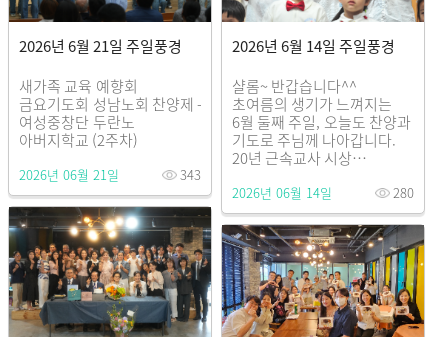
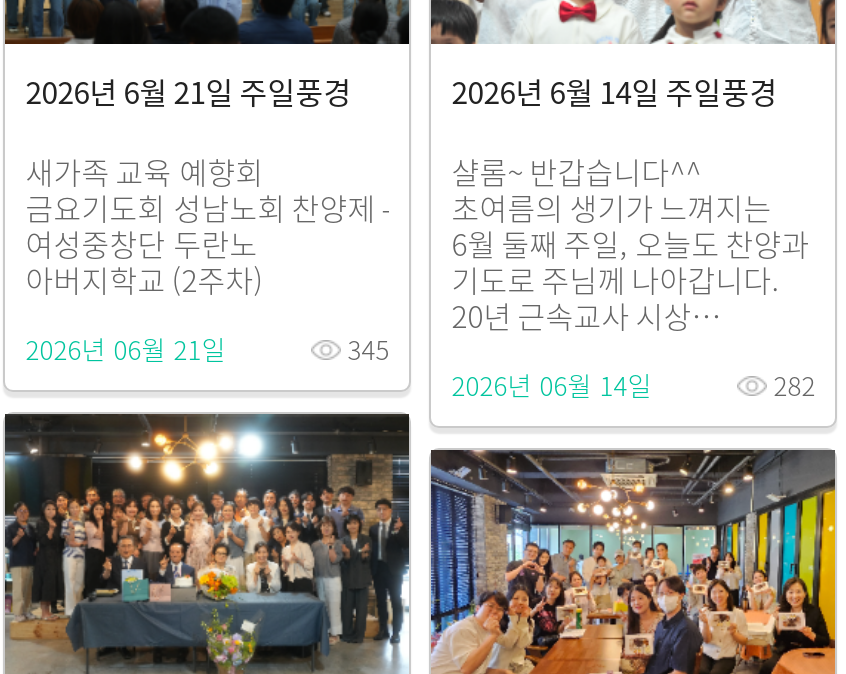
- 343
+ 345

- 280
+ 282
